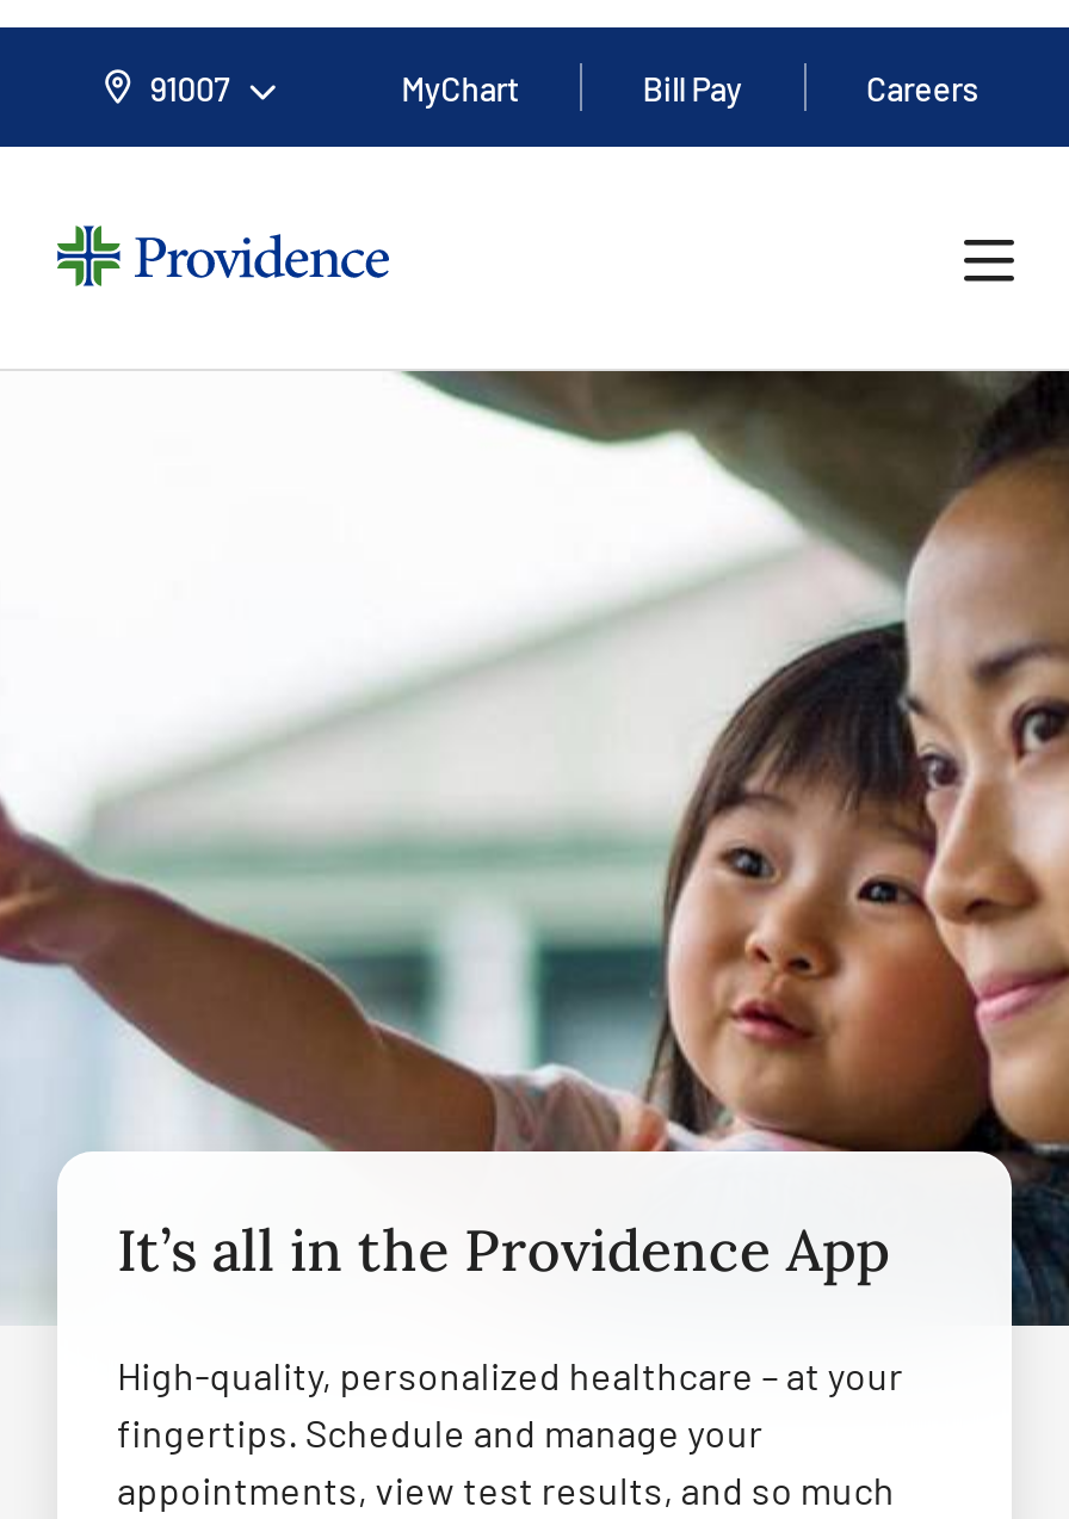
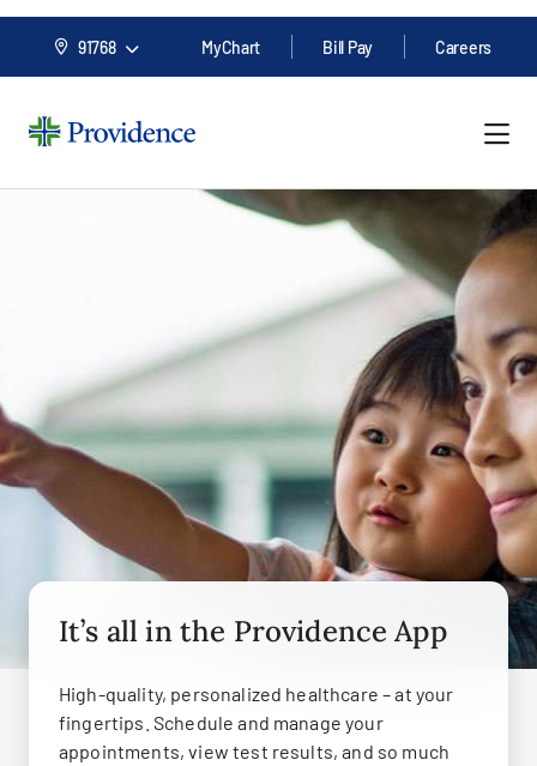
- 91007
+ 91768
